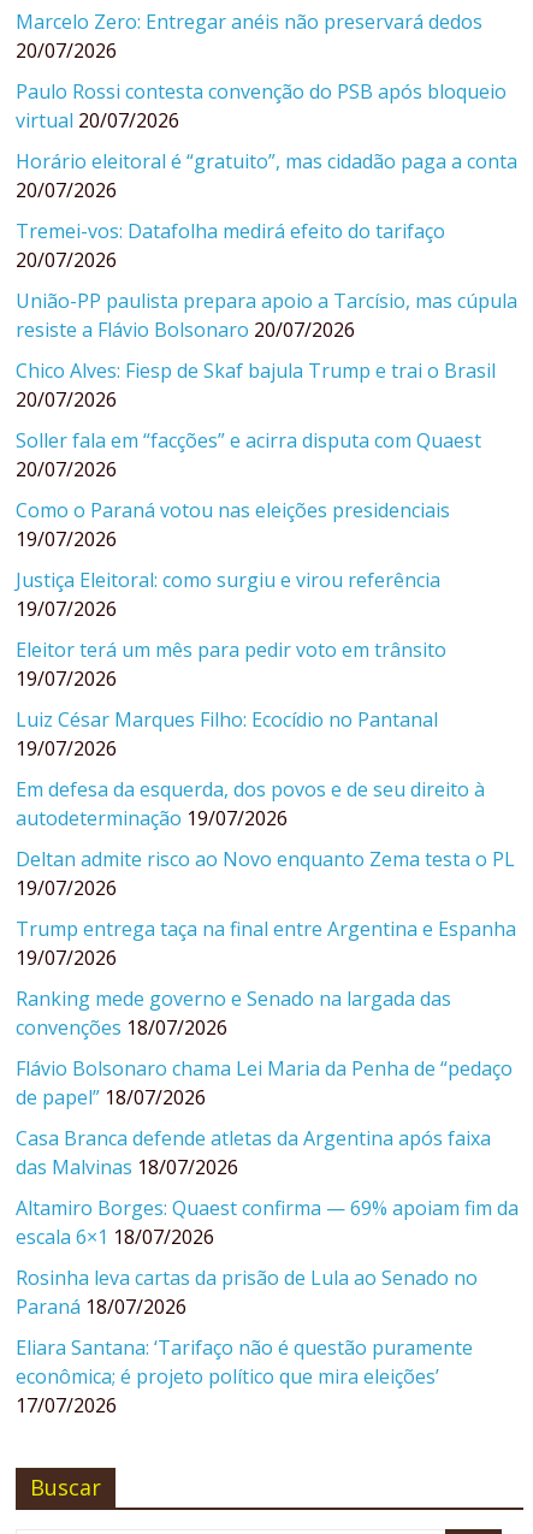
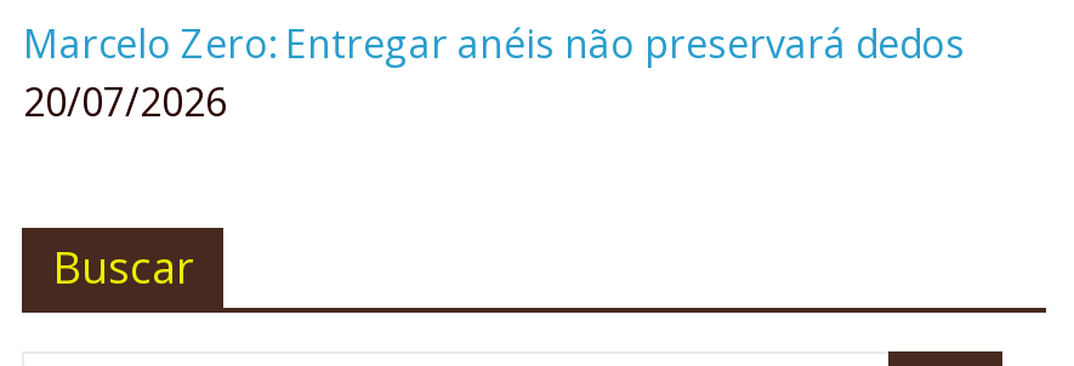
- Paulo Rossi contesta convenção do PSB após bloqueio
- virtual 20/07/2026
- Horário eleitoral é “gratuito”, mas cidadão paga a conta
- 20/07/2026
- Tremei-vos: Datafolha medirá efeito do tarifaço
- 20/07/2026
- União-PP paulista prepara apoio a Tarcísio, mas cúpula
- resiste a Flávio Bolsonaro 20/07/2026
- Chico Alves: Fiesp de Skaf bajula Trump e trai o Brasil
- 20/07/2026
- Soller fala em “facções” e acirra disputa com Quaest
- 20/07/2026
- Como o Paraná votou nas eleições presidenciais
- 19/07/2026
- Justiça Eleitoral: como surgiu e virou referência
- 19/07/2026
- Eleitor terá um mês para pedir voto em trânsito
- 19/07/2026
- Luiz César Marques Filho: Ecocídio no Pantanal
- 19/07/2026
- Em defesa da esquerda, dos povos e de seu direito à
- autodeterminação 19/07/2026
- Deltan admite risco ao Novo enquanto Zema testa o PL
- 19/07/2026
- Trump entrega taça na final entre Argentina e Espanha
- 19/07/2026
- Ranking mede governo e Senado na largada das
- convenções 18/07/2026
- Flávio Bolsonaro chama Lei Maria da Penha de “pedaço
- de papel” 18/07/2026
- Casa Branca defende atletas da Argentina após faixa
- das Malvinas 18/07/2026
- Altamiro Borges: Quaest confirma — 69% apoiam fim da
- escala 6×1 18/07/2026
- Rosinha leva cartas da prisão de Lula ao Senado no
- Paraná 18/07/2026
- Eliara Santana: ‘Tarifaço não é questão puramente
- econômica; é projeto político que mira eleições’
- 17/07/2026
